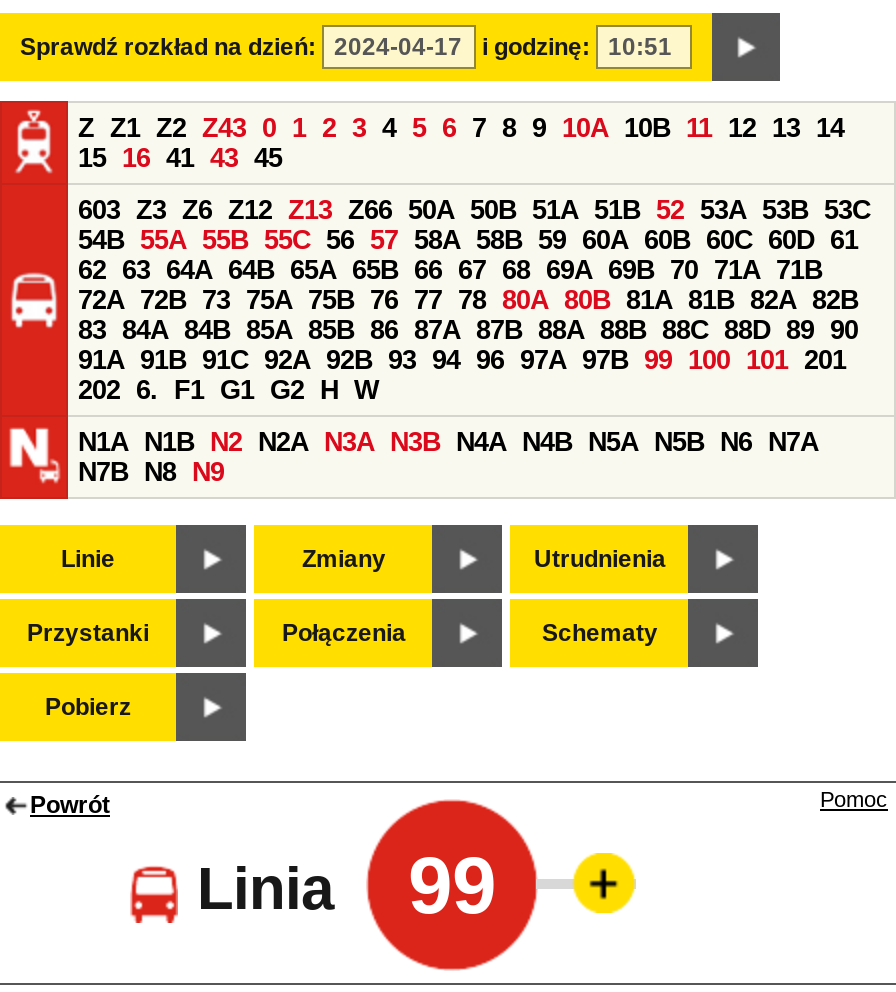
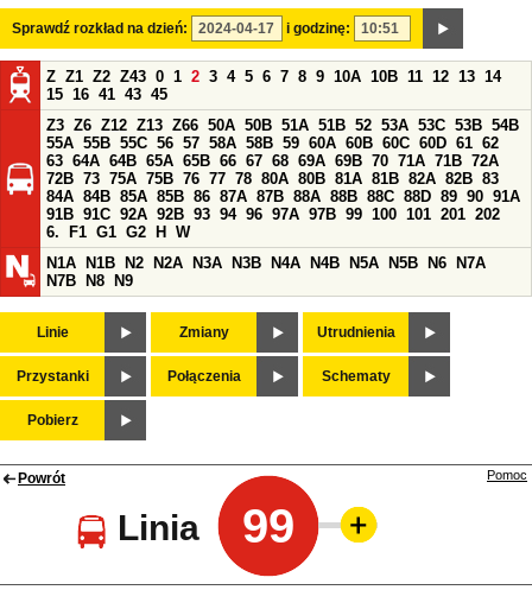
- 603 Z3 Z6 Z12 Z13 Z66 50A 50B 51A 51B 52 53A 53B 53C
- 54B 55A 55B 55C 56 57 58A 58B 59 60A 60B 60C 60D 61
- 62 63 64A 64B 65A 65B 66 67 68 69A 69B 70 71A 71B
- 72A 72B 73 75A 75B 76 77 78 80A 80B 81A 81B 82A 82B
- 83 84A 84B 85A 85B 86 87A 87B 88A 88B 88C 88D 89 90
- 91A 91B 91C 92A 92B 93 94 96 97A 97B 99 100 101 201
- 202 6. F1 G1 G2 H W
+ Z3 Z6 Z12 Z13 Z66 50A 50B 51A 51B 52 53A 53C 53B 54B
+ 55A 55B 55C 56 57 58A 58B 59 60A 60B 60C 60D 61 62
+ 63 64A 64B 65A 65B 66 67 68 69A 69B 70 71A 71B 72A
+ 72B 73 75A 75B 76 77 78 80A 80B 81A 81B 82A 82B 83
+ 84A 84B 85A 85B 86 87A 87B 88A 88B 88C 88D 89 90 91A
+ 91B 91C 92A 92B 93 94 96 97A 97B 99 100 101 201 202
+ 6. F1 G1 G2 H W
